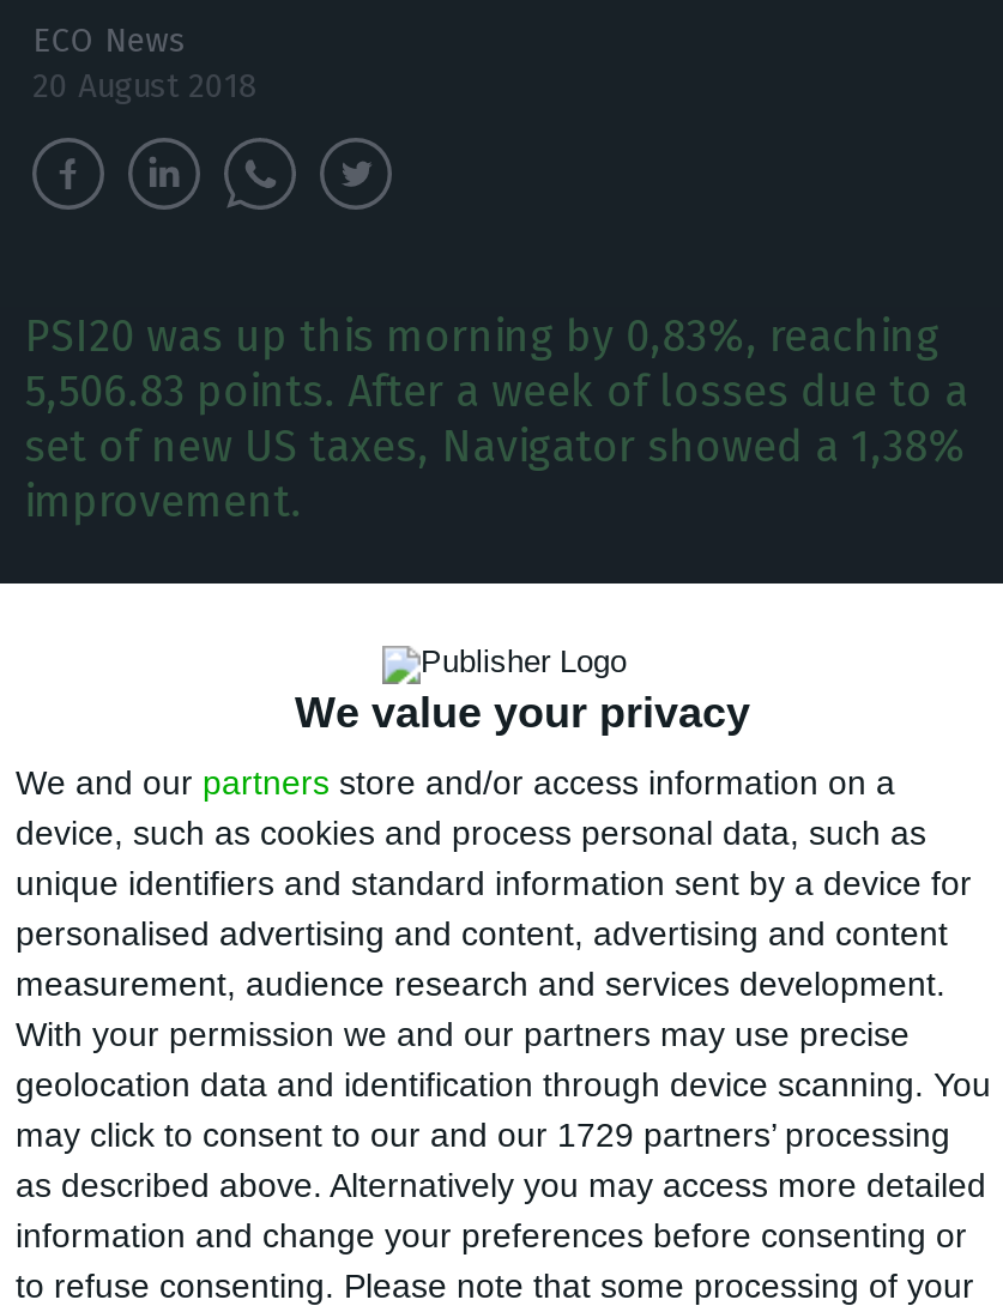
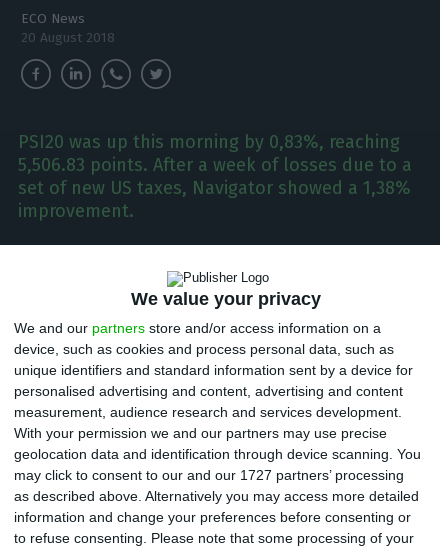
- may click to consent to our and our 1729 partners’ processing
+ may click to consent to our and our 1727 partners’ processing
